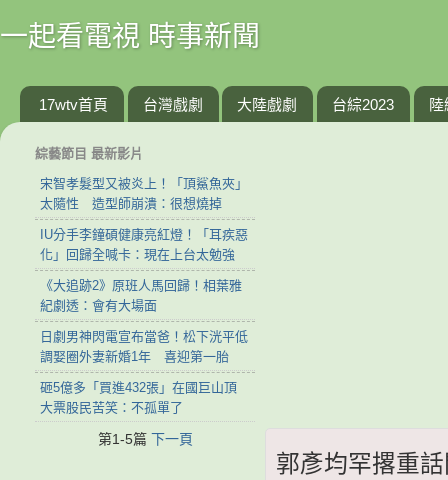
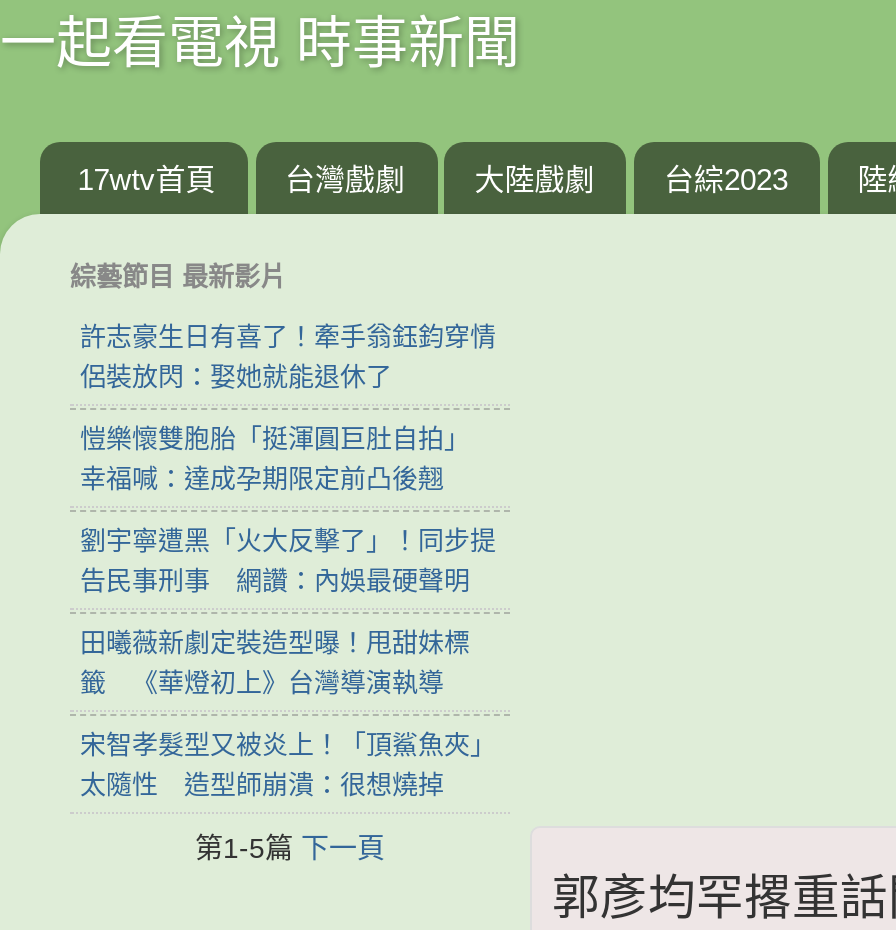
+ 許志豪生日有喜了！牽手翁鈺鈞穿情
+ 侶裝放閃：娶她就能退休了
+ 愷樂懷雙胞胎「挺渾圓巨肚自拍」
+ 幸福喊：達成孕期限定前凸後翹
+ 劉宇寧遭黑「火大反擊了」！同步提
+ 告民事刑事 網讚：內娛最硬聲明
+ 田曦薇新劇定裝造型曝！甩甜妹標
+ 籤 《華燈初上》台灣導演執導

moved down: 宋智孝髮型又被炎上！「頂鯊魚夾」 | 太隨性 造型師崩潰：很想燒掉

- IU分手李鐘碩健康亮紅燈！「耳疾惡
- 化」回歸全喊卡：現在上台太勉強
- 《大追跡2》原班人馬回歸！相葉雅
- 紀劇透：會有大場面
- 日劇男神閃電宣布當爸！松下洸平低
- 調娶圈外妻新婚1年 喜迎第一胎
- 砸5億多「買進432張」在國巨山頂
- 大票股民苦笑：不孤單了
